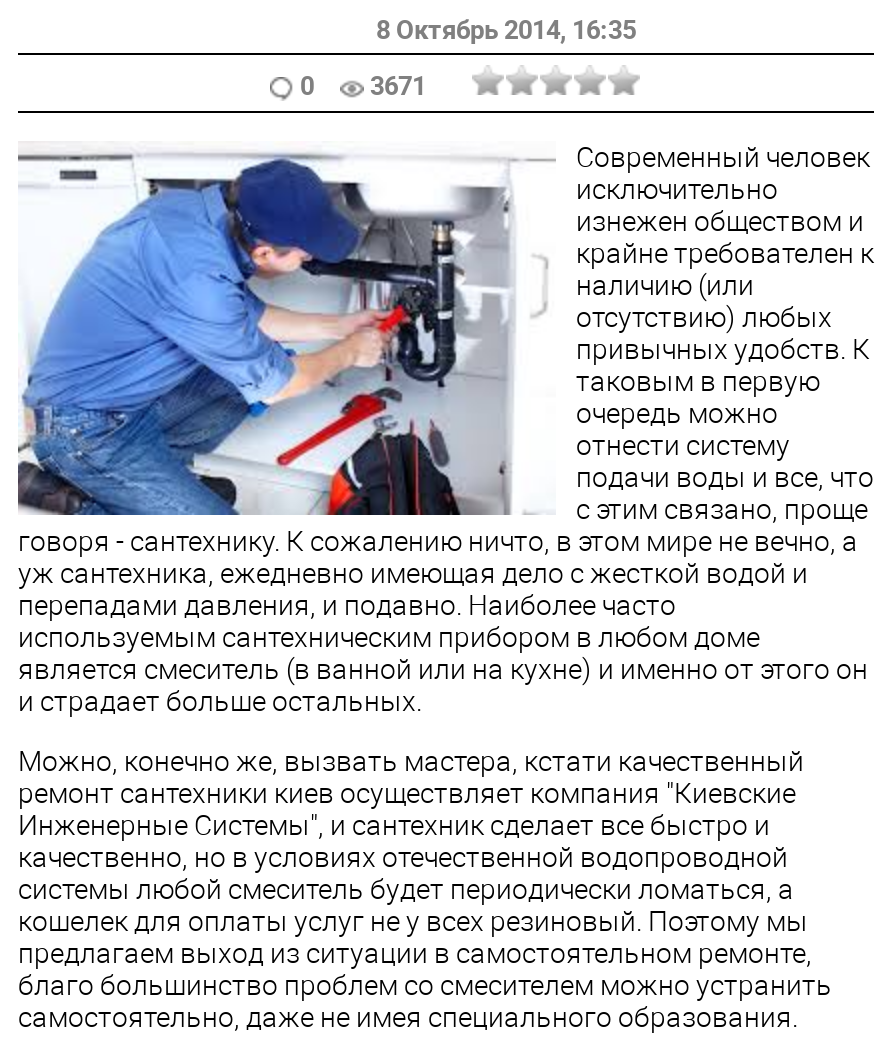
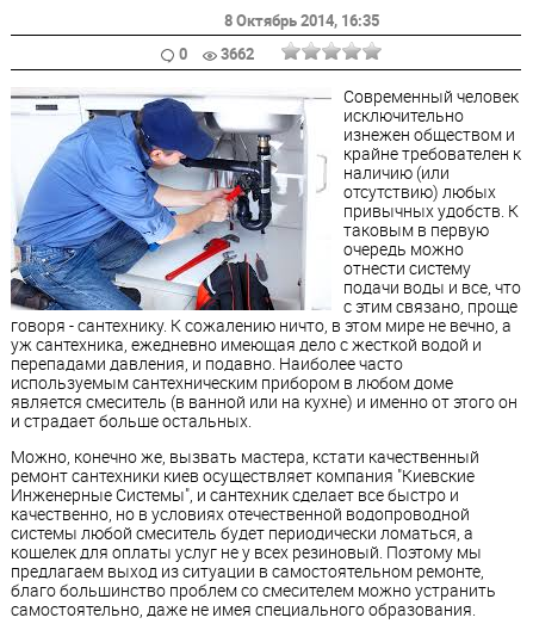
- 0 3671
+ 0 3662
